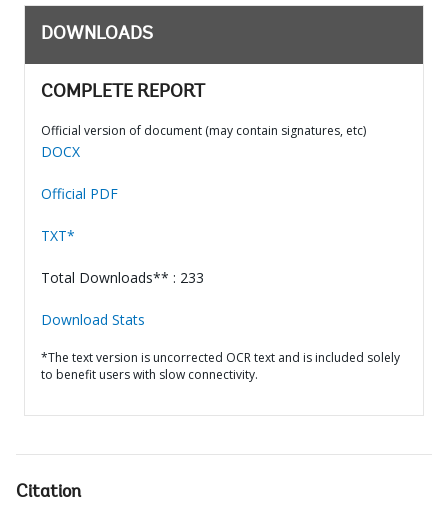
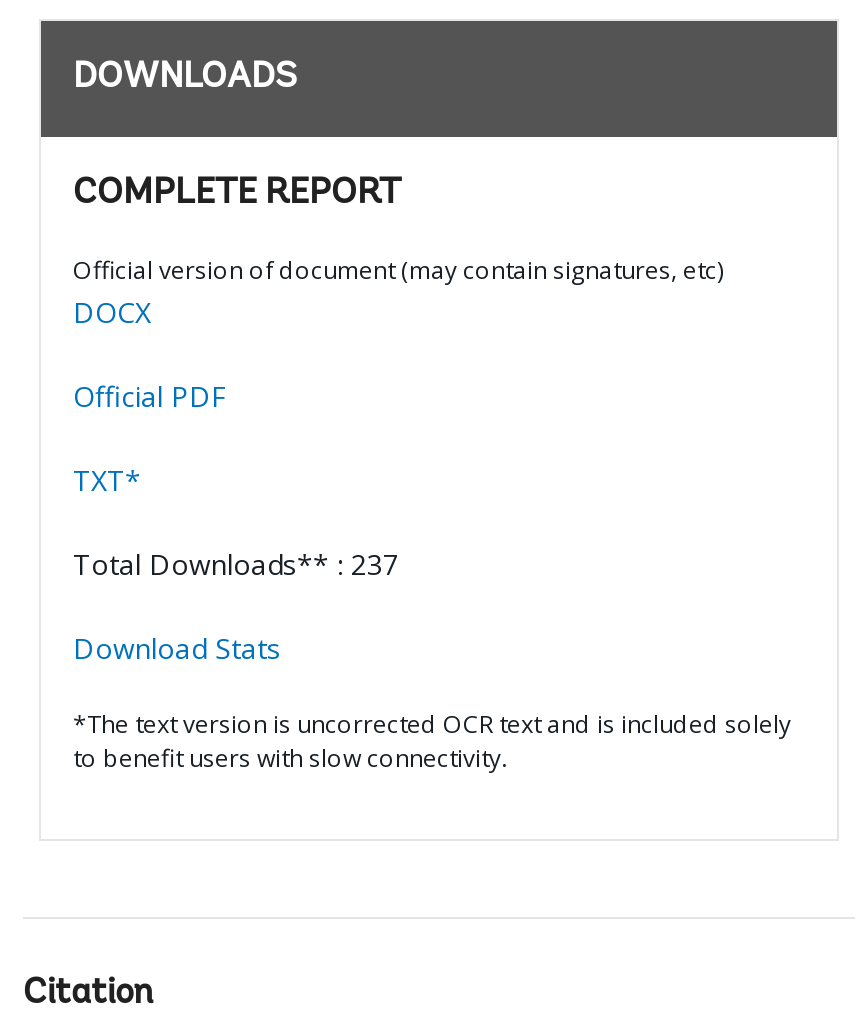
- Total Downloads** : 233
+ Total Downloads** : 237
